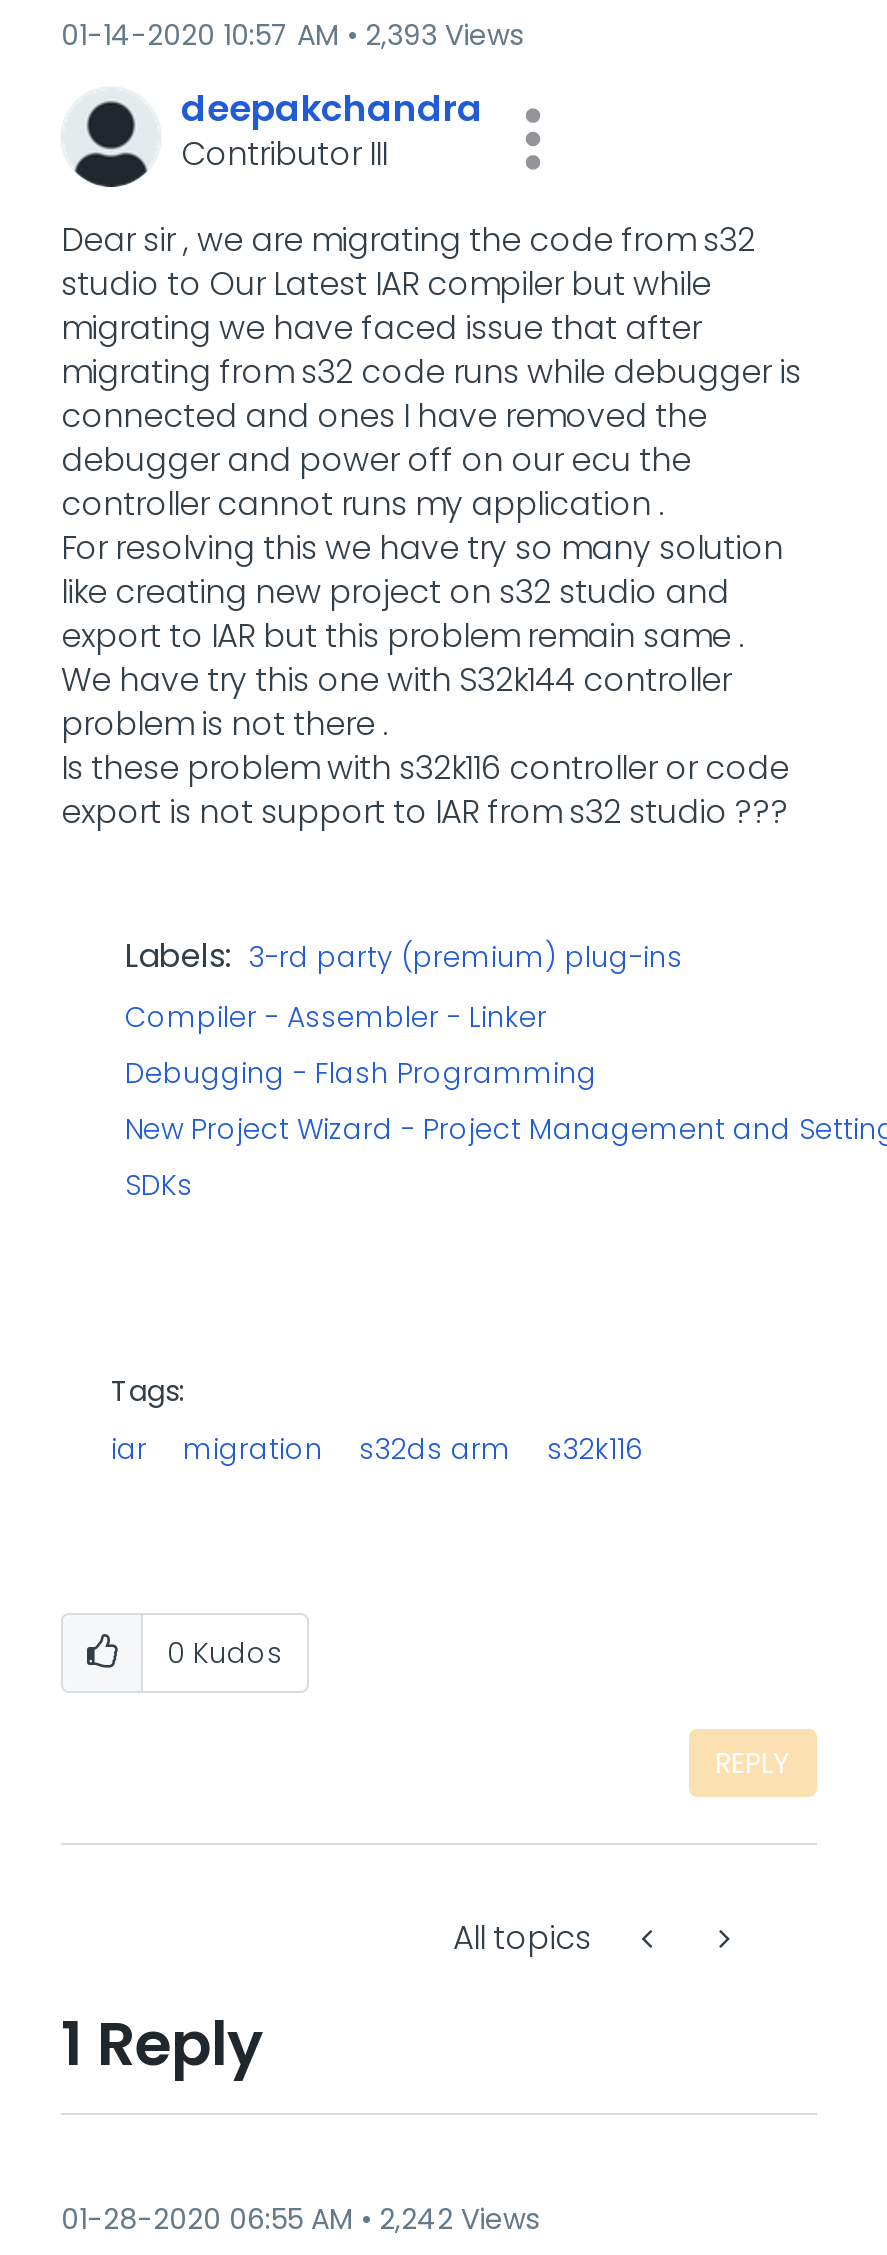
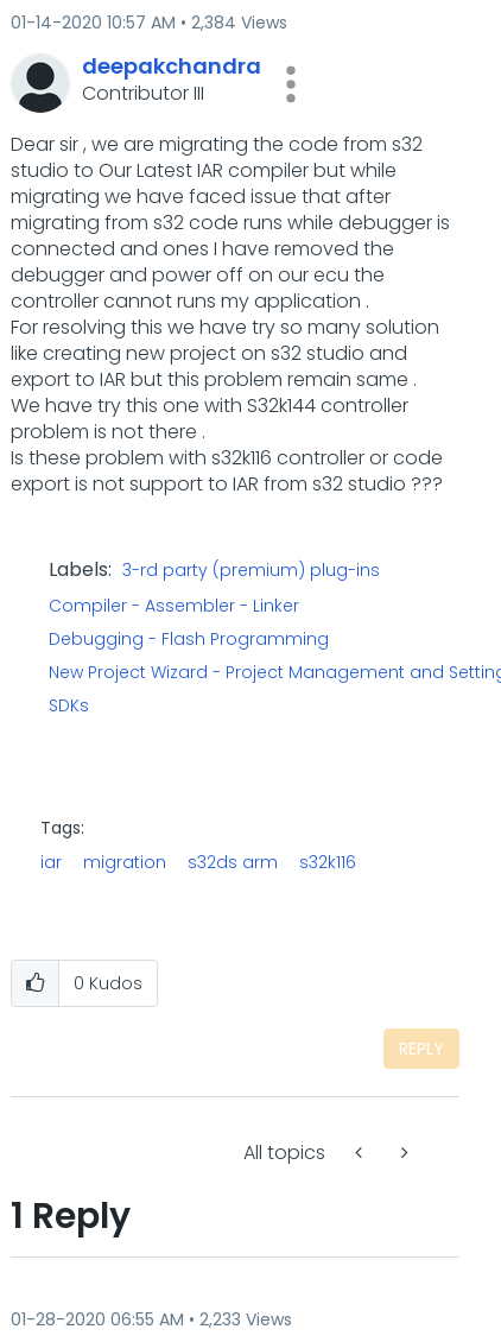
- 01-14-2020 10:57 AM 2,393 Views
+ 01-14-2020 10:57 AM 2,384 Views

- 01-28-2020 06:55 AM 2,242 Views
+ 01-28-2020 06:55 AM 2,233 Views
